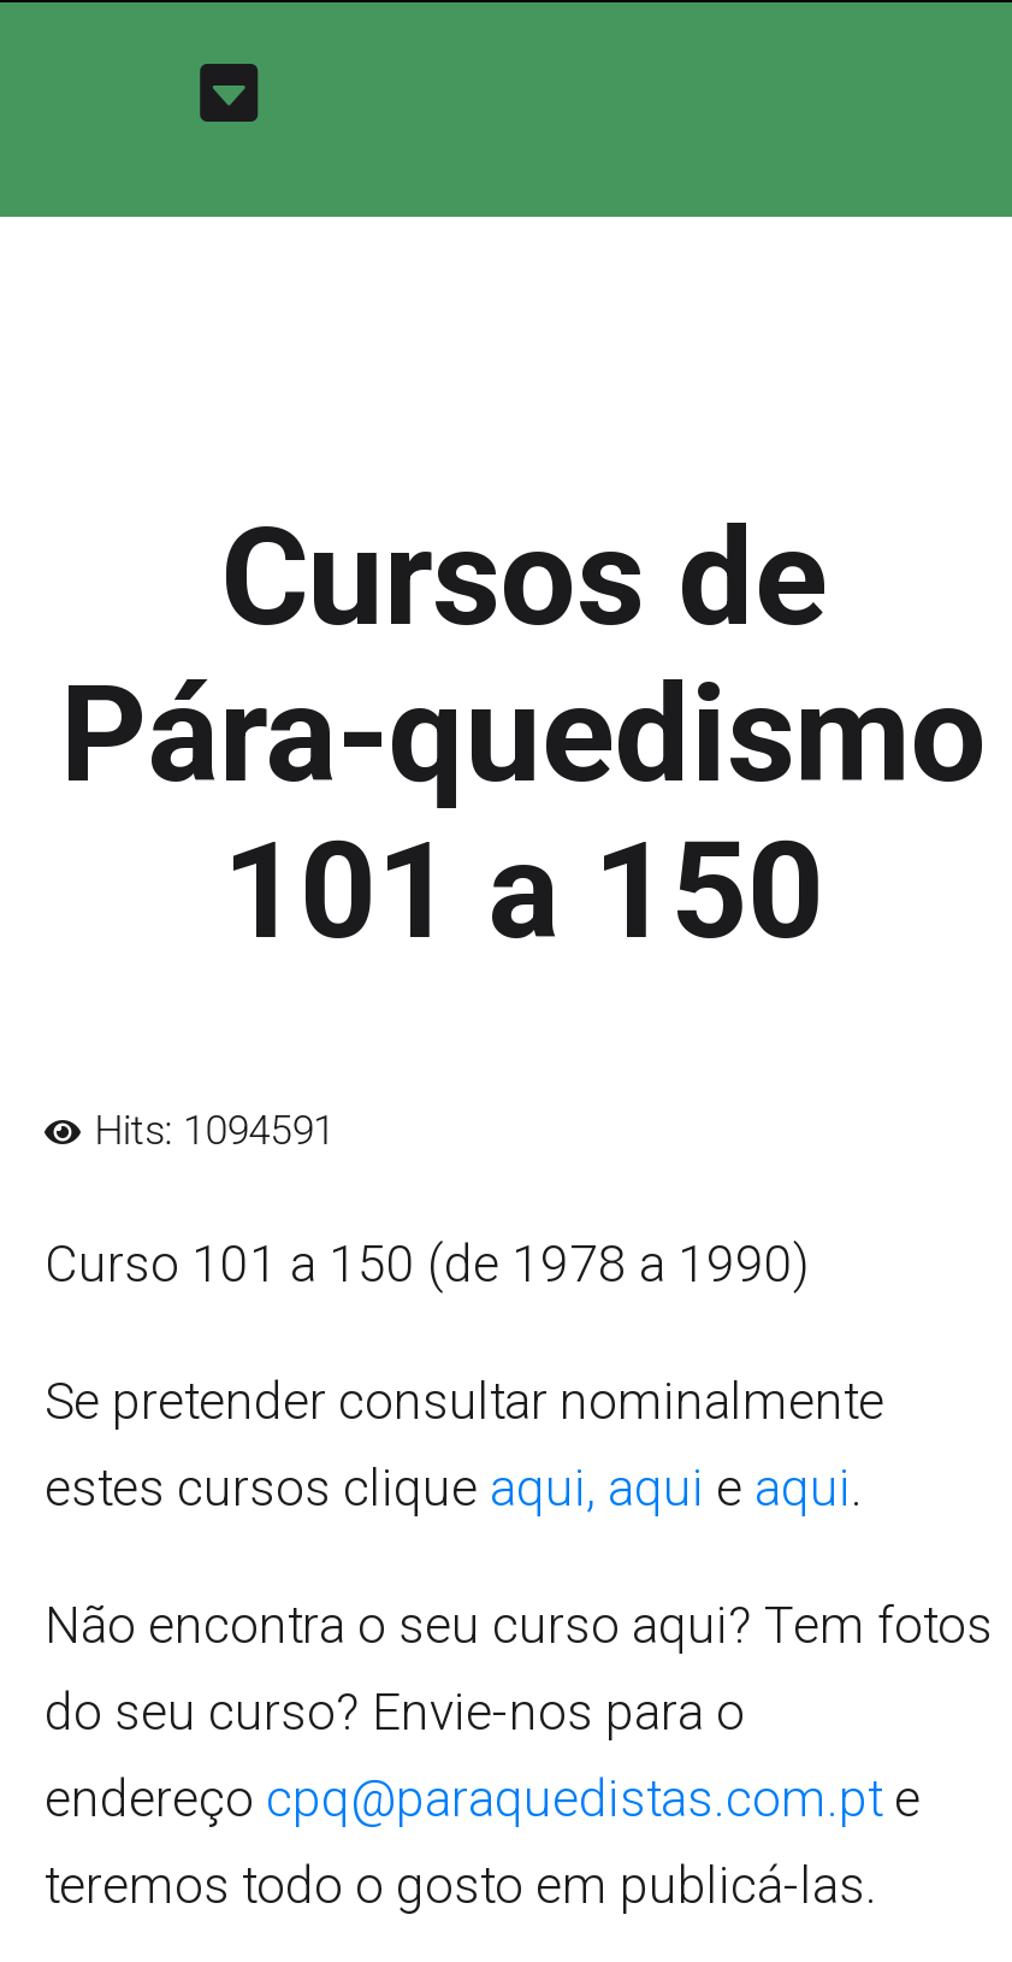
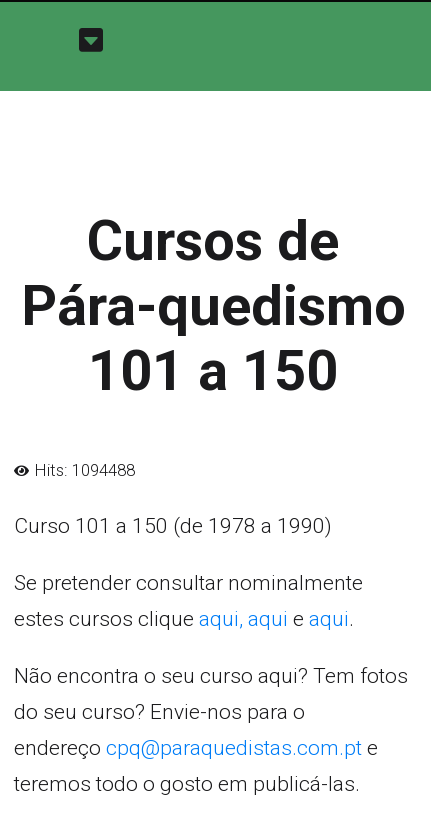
- Hits: 1094591
+ Hits: 1094488
